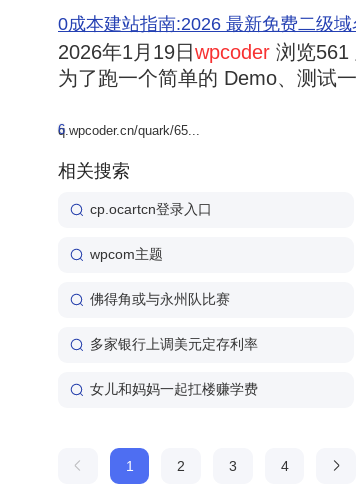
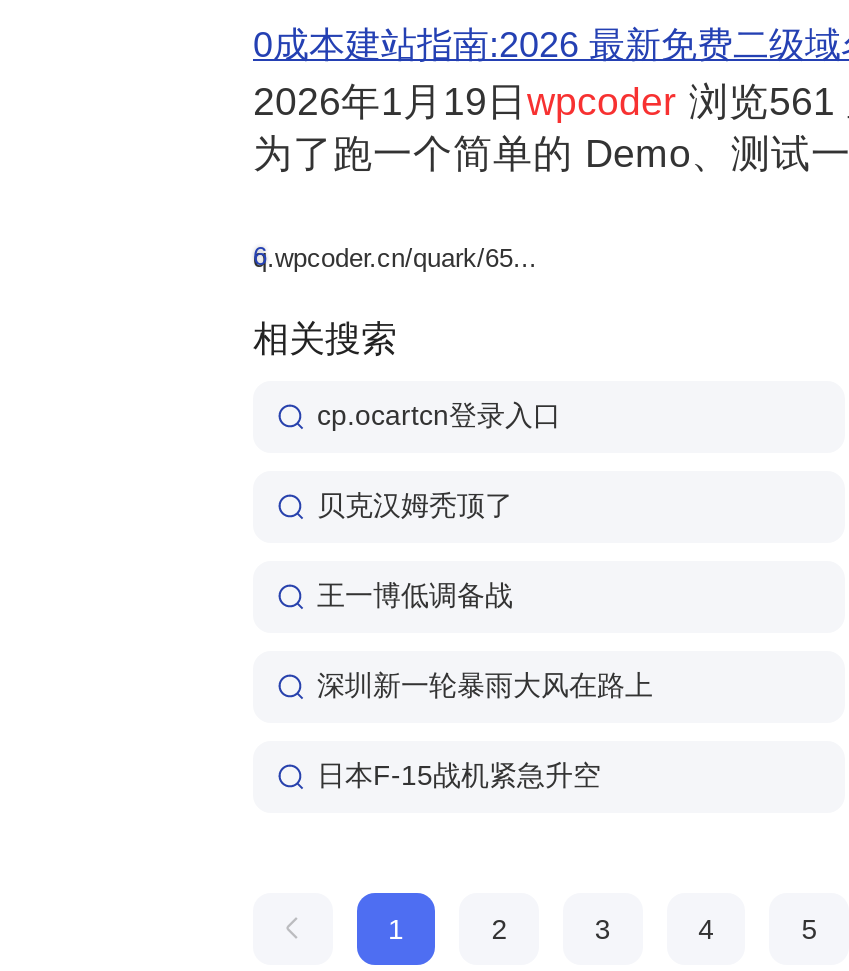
- wpcom主题
+ 贝克汉姆秃顶了

- 佛得角或与永州队比赛
+ 王一博低调备战

- 多家银行上调美元定存利率
+ 深圳新一轮暴雨大风在路上

- 女儿和妈妈一起扛楼赚学费
+ 日本F-15战机紧急升空

+ 5
